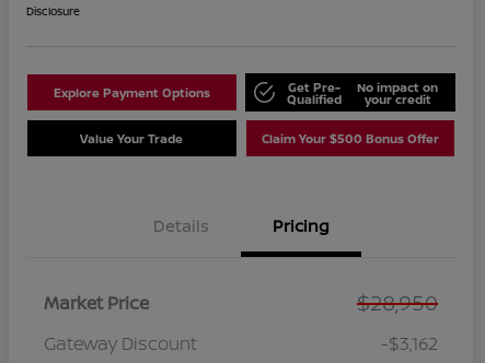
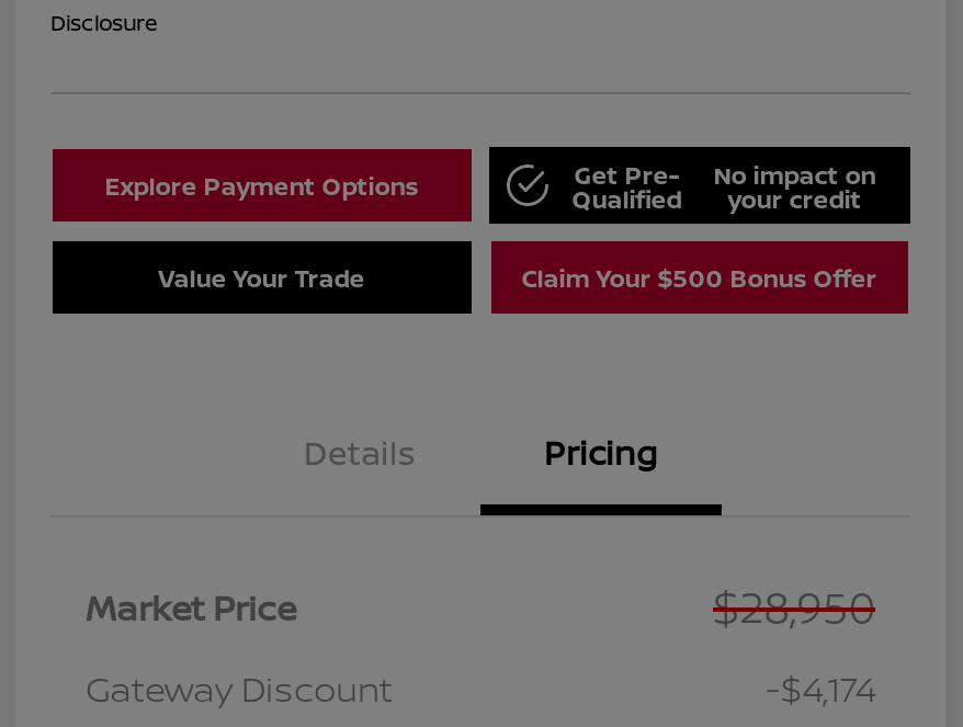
- -$3,162
+ -$4,174
